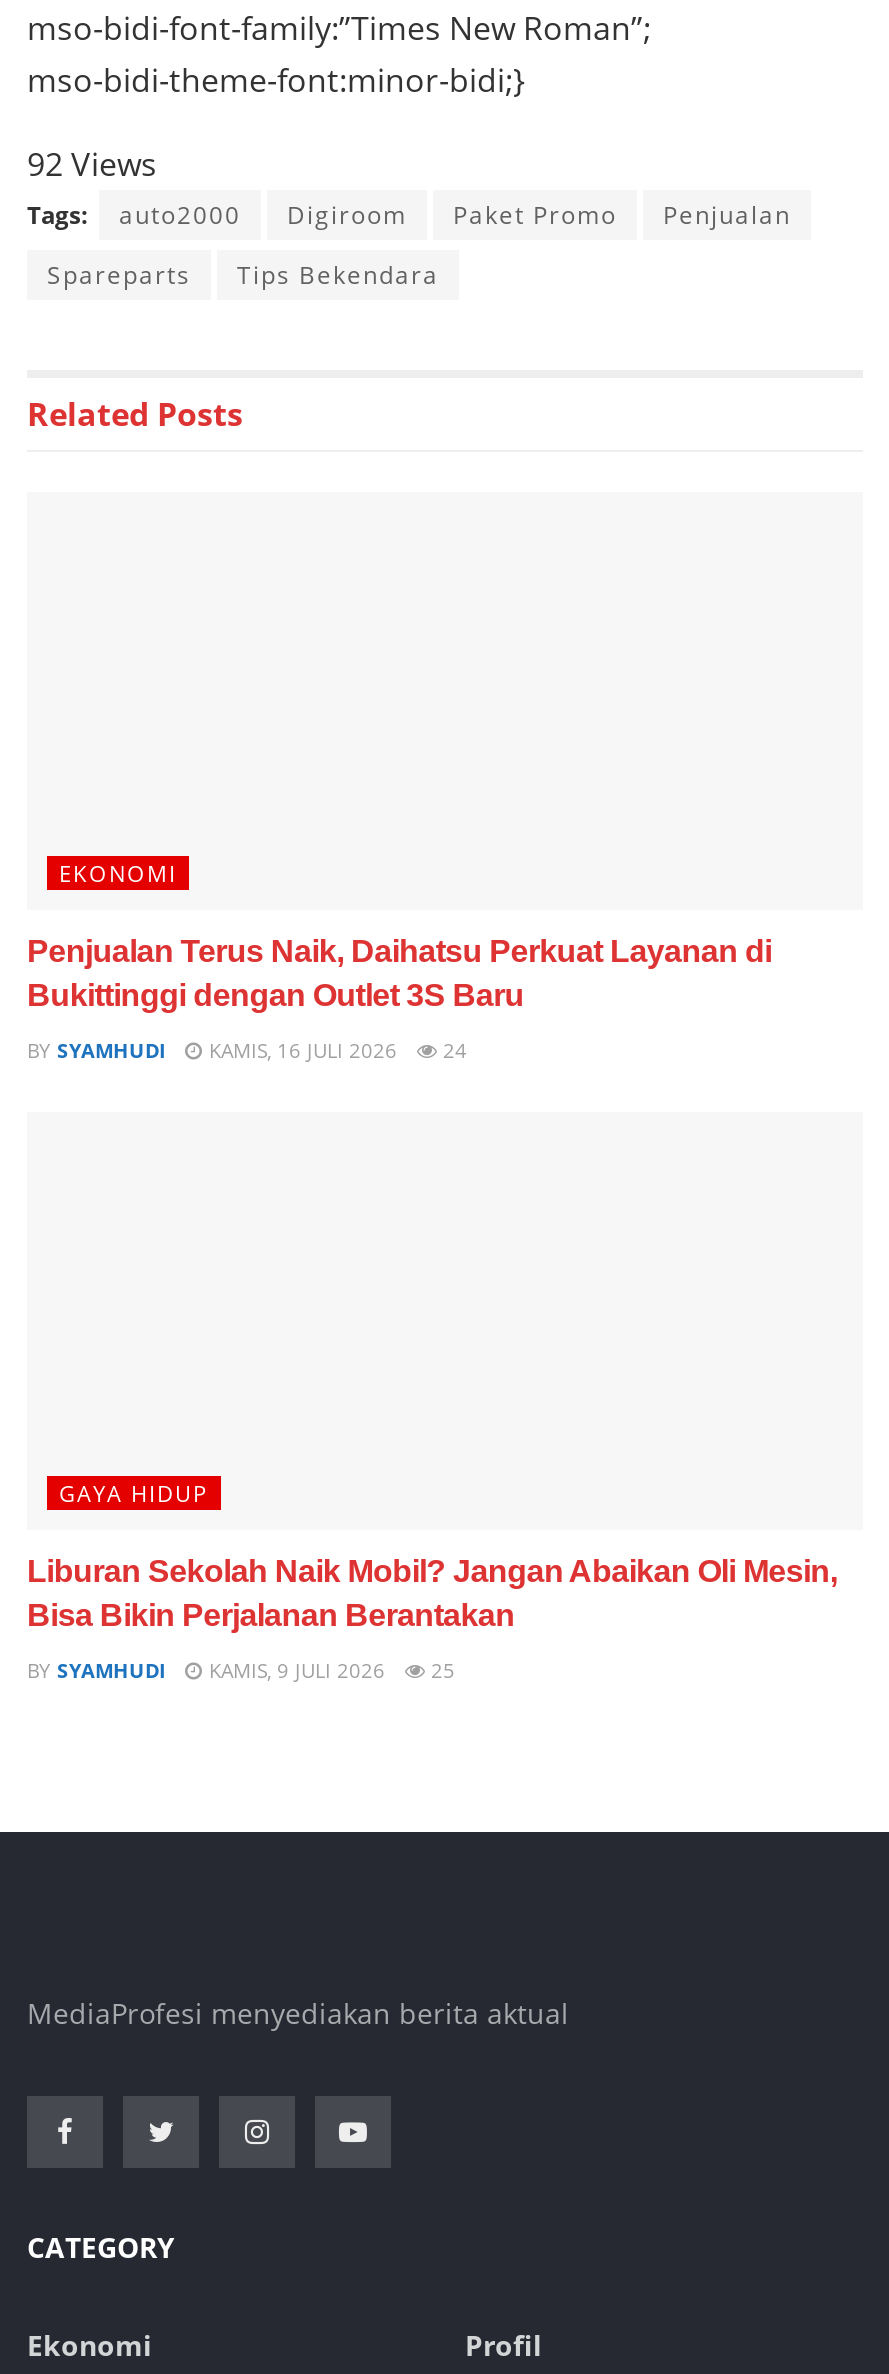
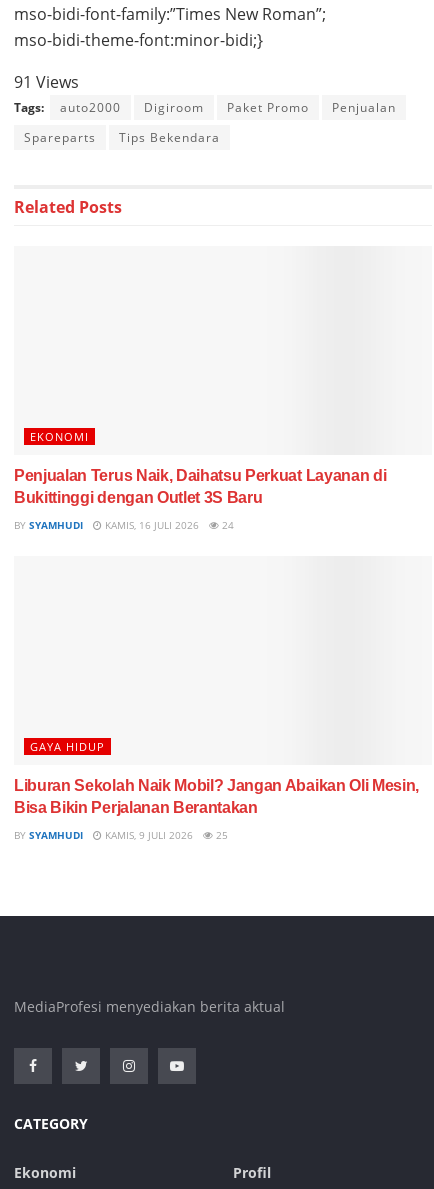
- 92 Views
+ 91 Views
